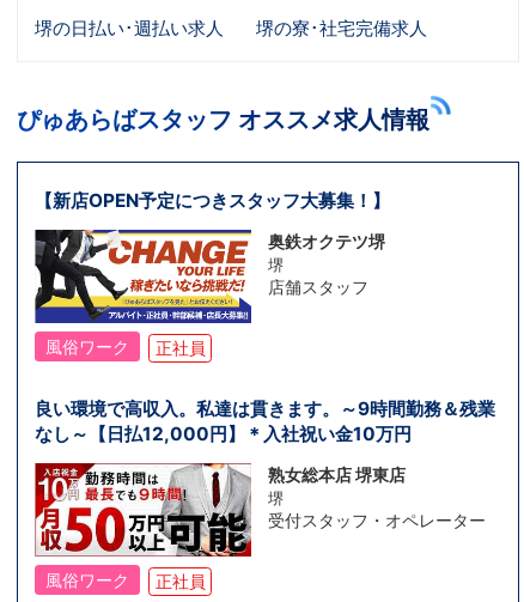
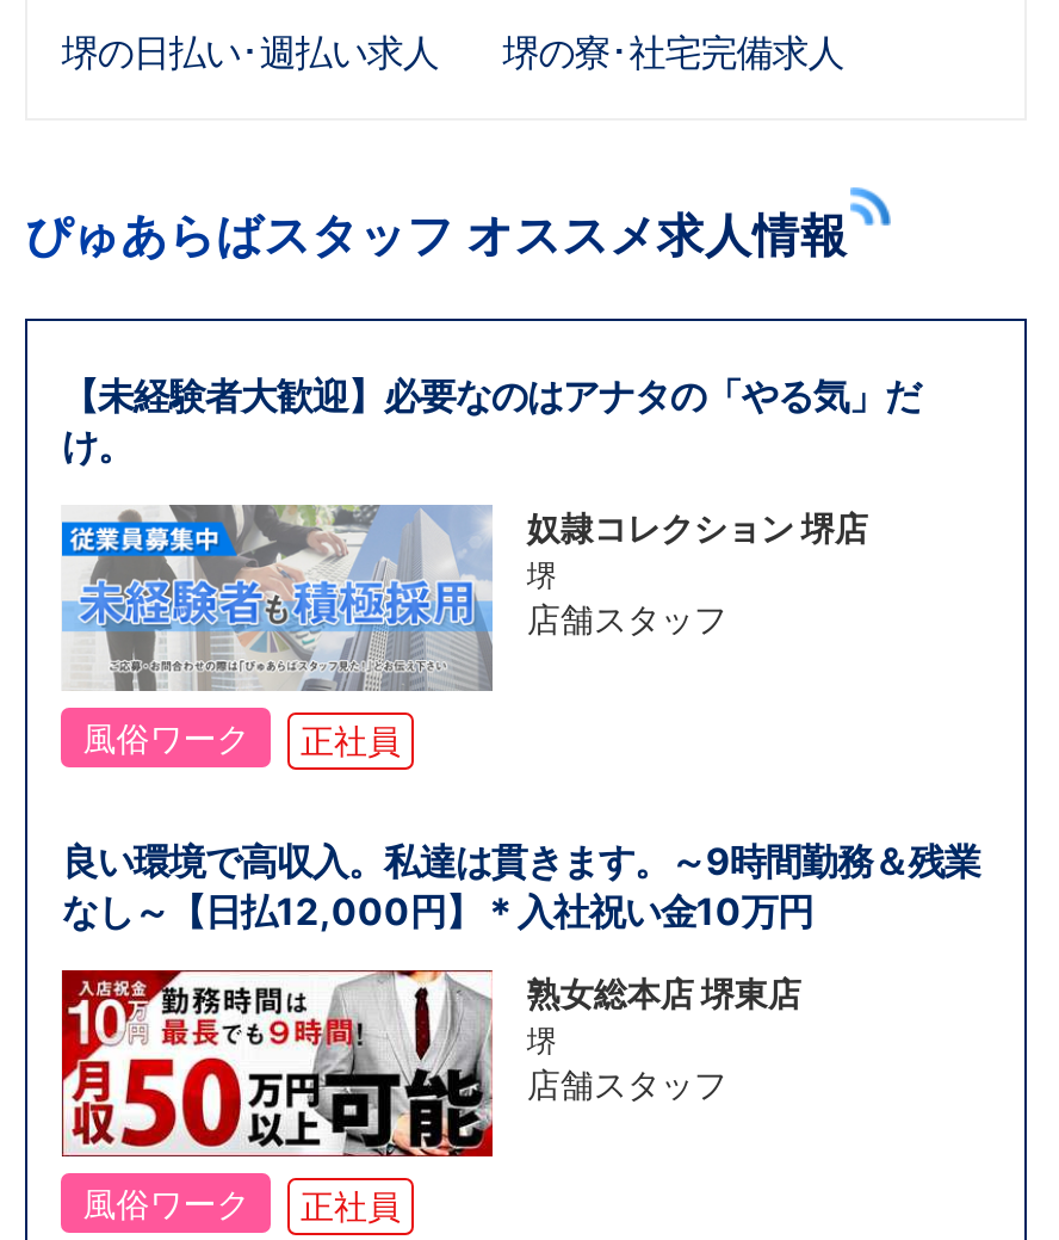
- 【新店OPEN予定につきスタッフ大募集！】
+ 【未経験者大歓迎】必要なのはアナタの「やる気」だ
+ け。

- [image]
- 奥鉄オクテツ堺
+ [image]
+ 奴隷コレクション 堺店

- 受付スタッフ・オペレーター
+ 店舗スタッフ
